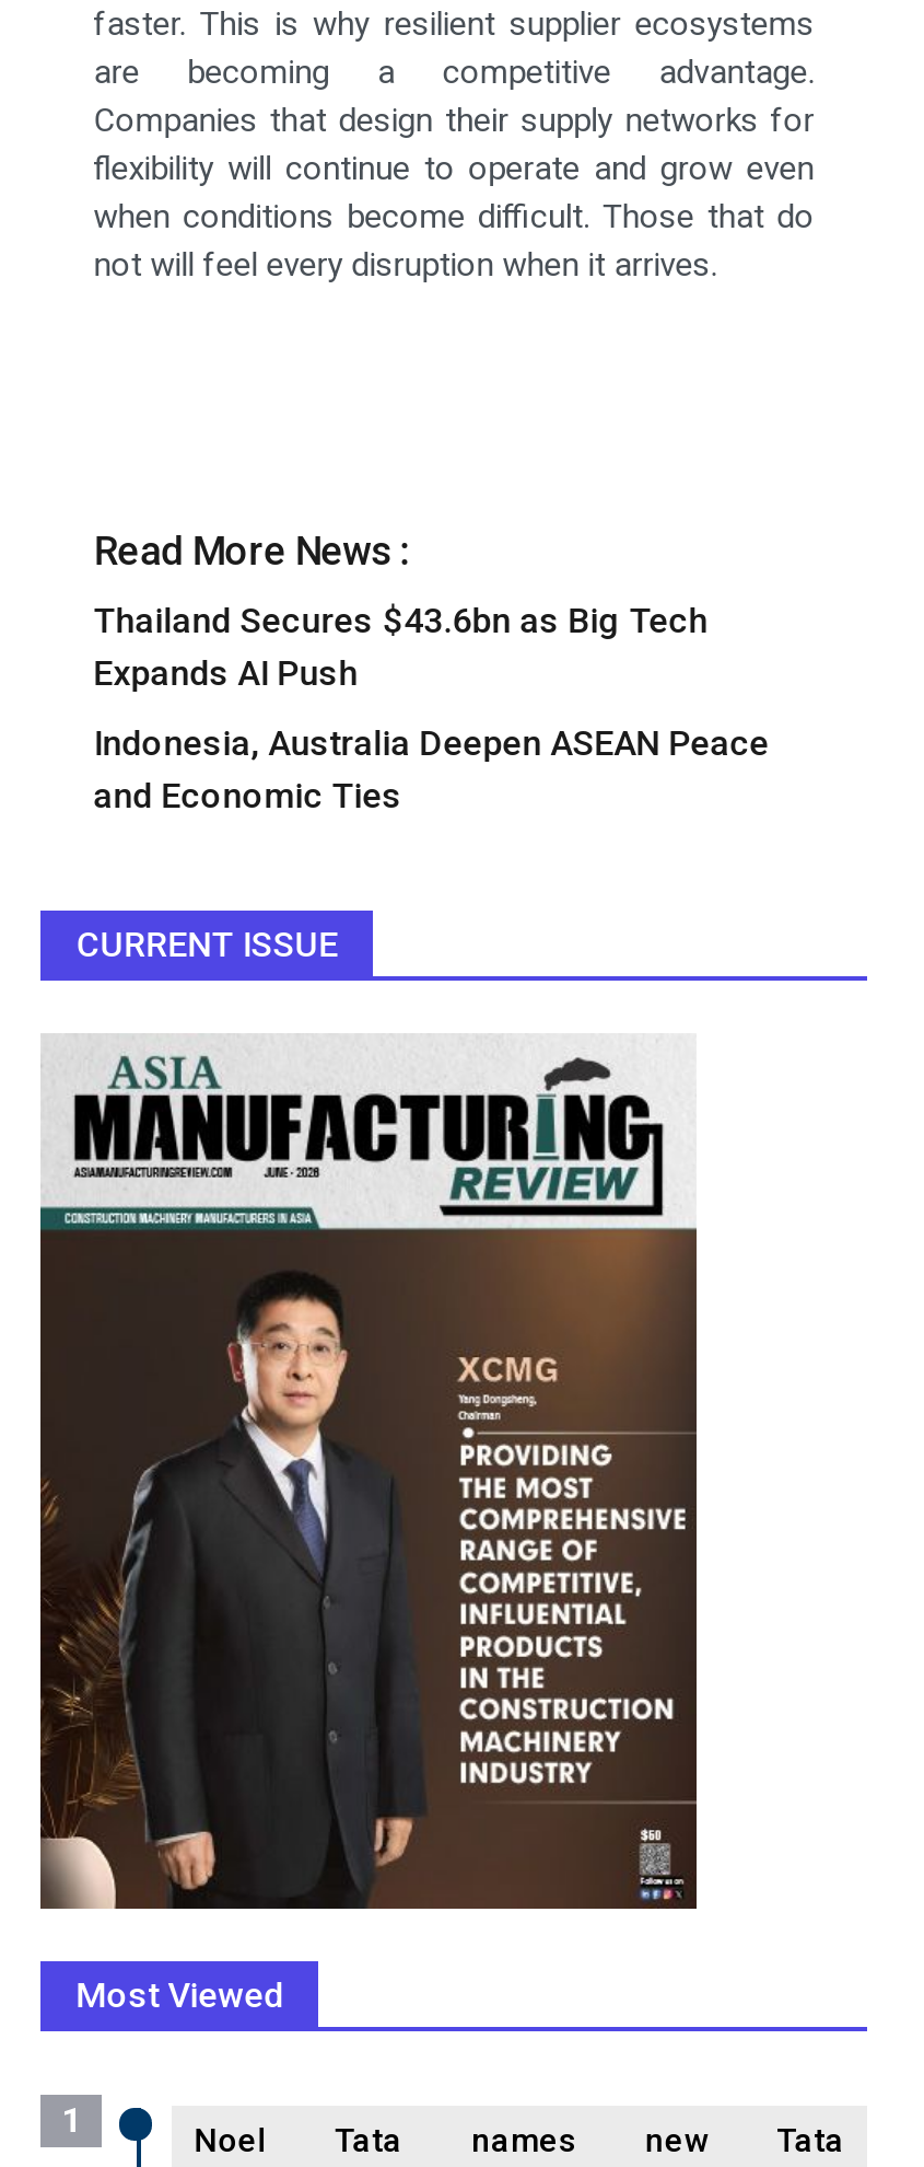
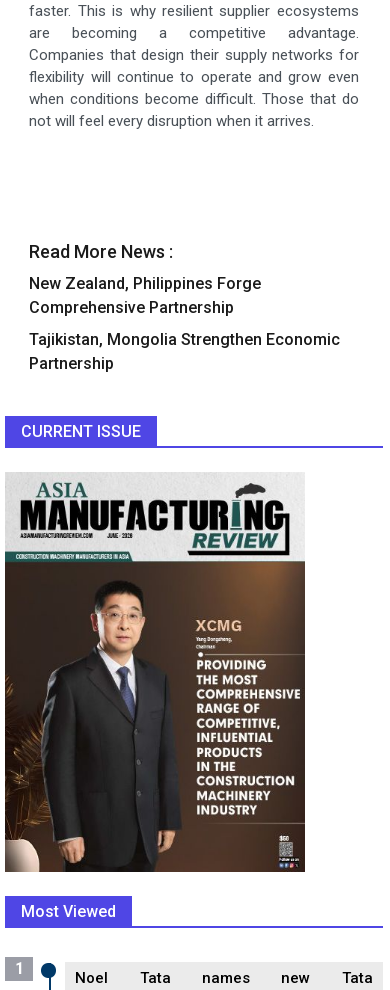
- Thailand Secures $43.6bn as Big Tech
- Expands AI Push
+ New Zealand, Philippines Forge
+ Comprehensive Partnership

- Indonesia, Australia Deepen ASEAN Peace
- and Economic Ties
+ Tajikistan, Mongolia Strengthen Economic
+ Partnership
